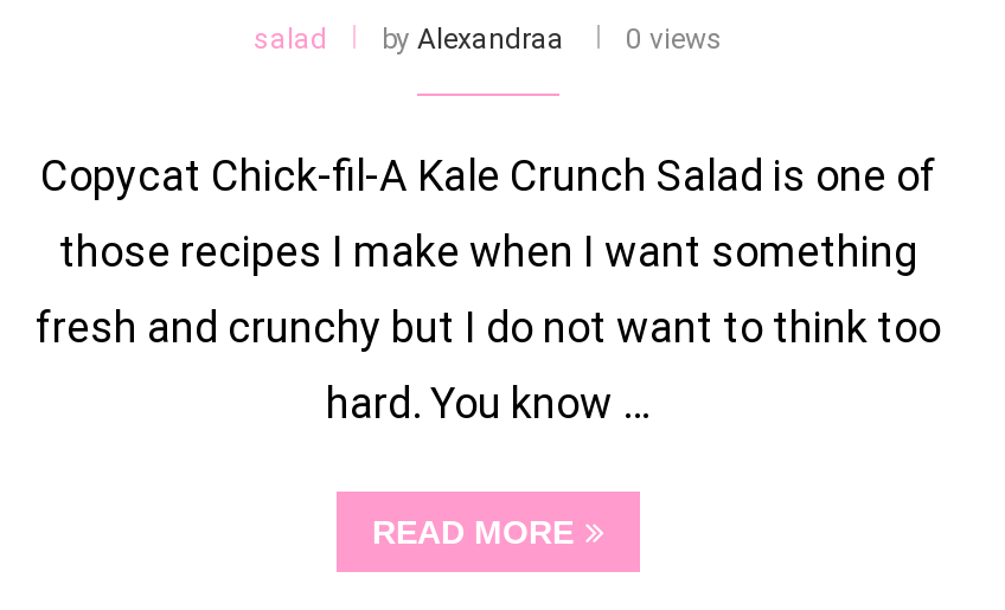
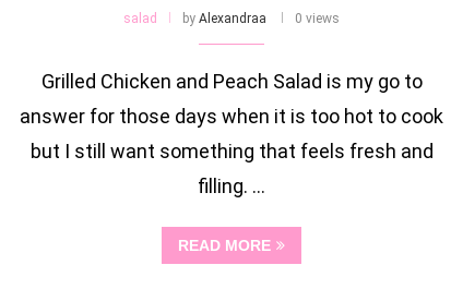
- Copycat Chick-fil-A Kale Crunch Salad is one of
+ Grilled Chicken and Peach Salad is my go to

- those recipes I make when I want something
+ answer for those days when it is too hot to cook

- fresh and crunchy but I do not want to think too
+ but I still want something that feels fresh and

- hard. You know …
+ filling. …
